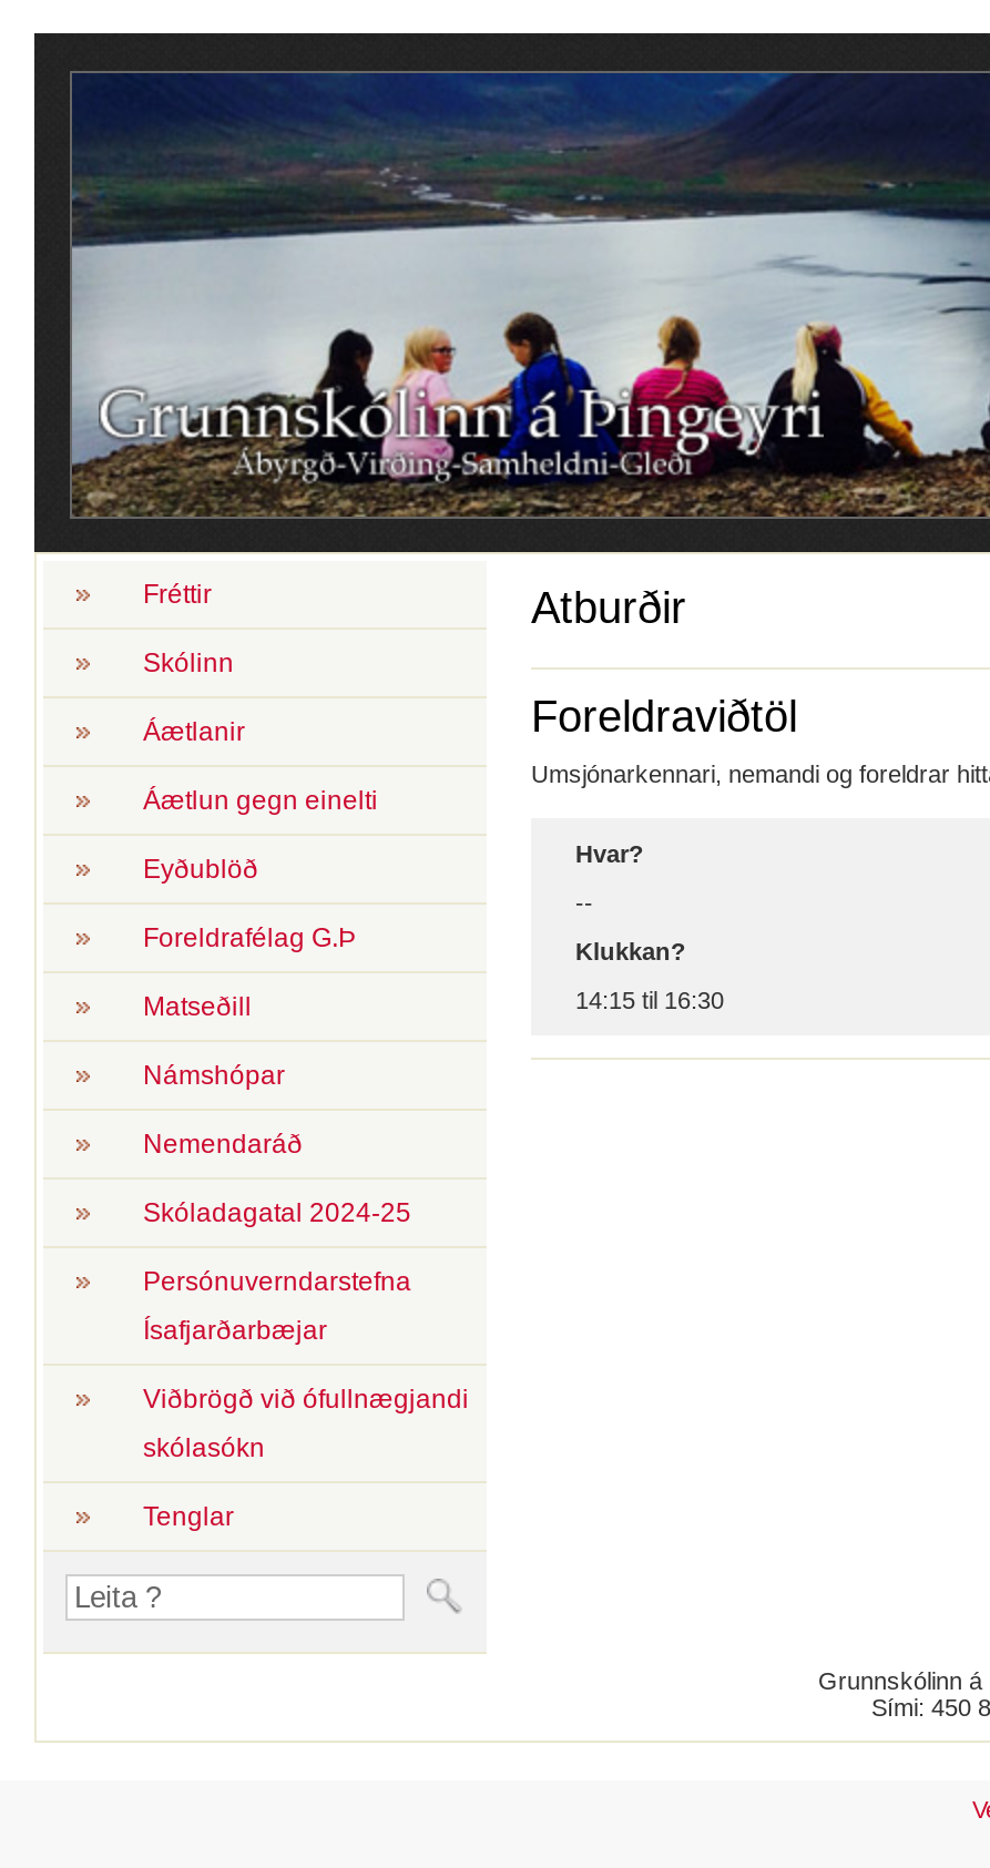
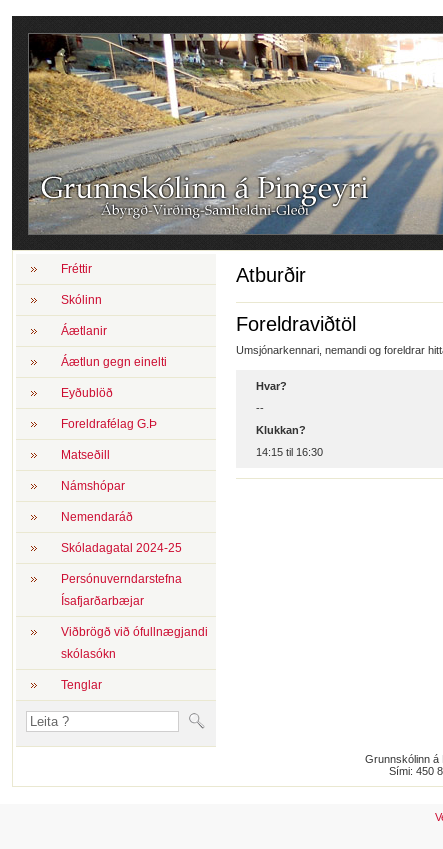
- [image]
+ [image]
